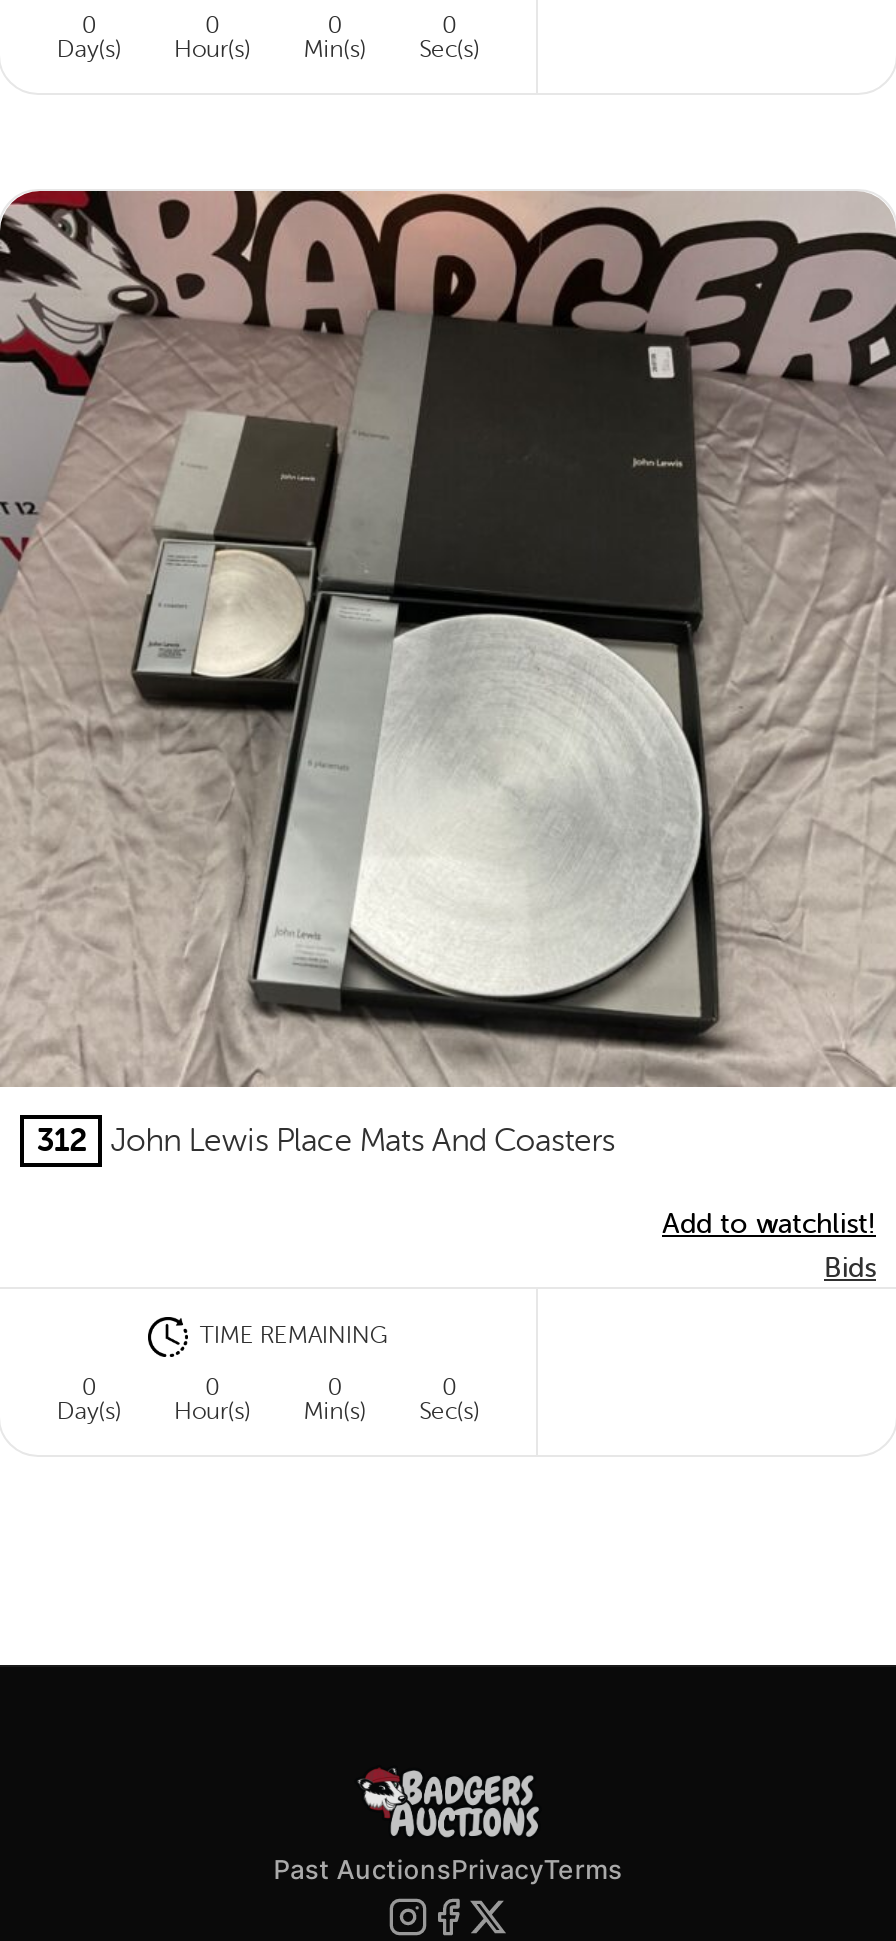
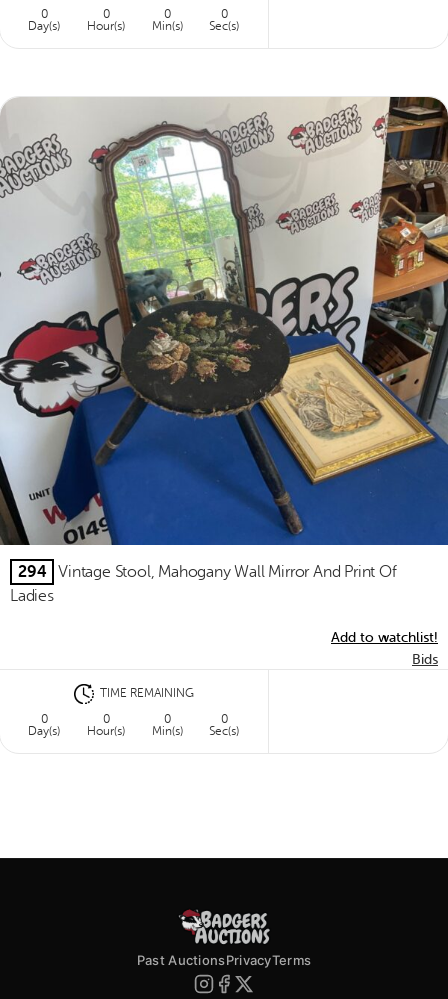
- [image]
- 312 John Lewis Place Mats And Coasters
+ [image]
+ 294 Vintage Stool, Mahogany Wall Mirror And Print Of
+ Ladies
